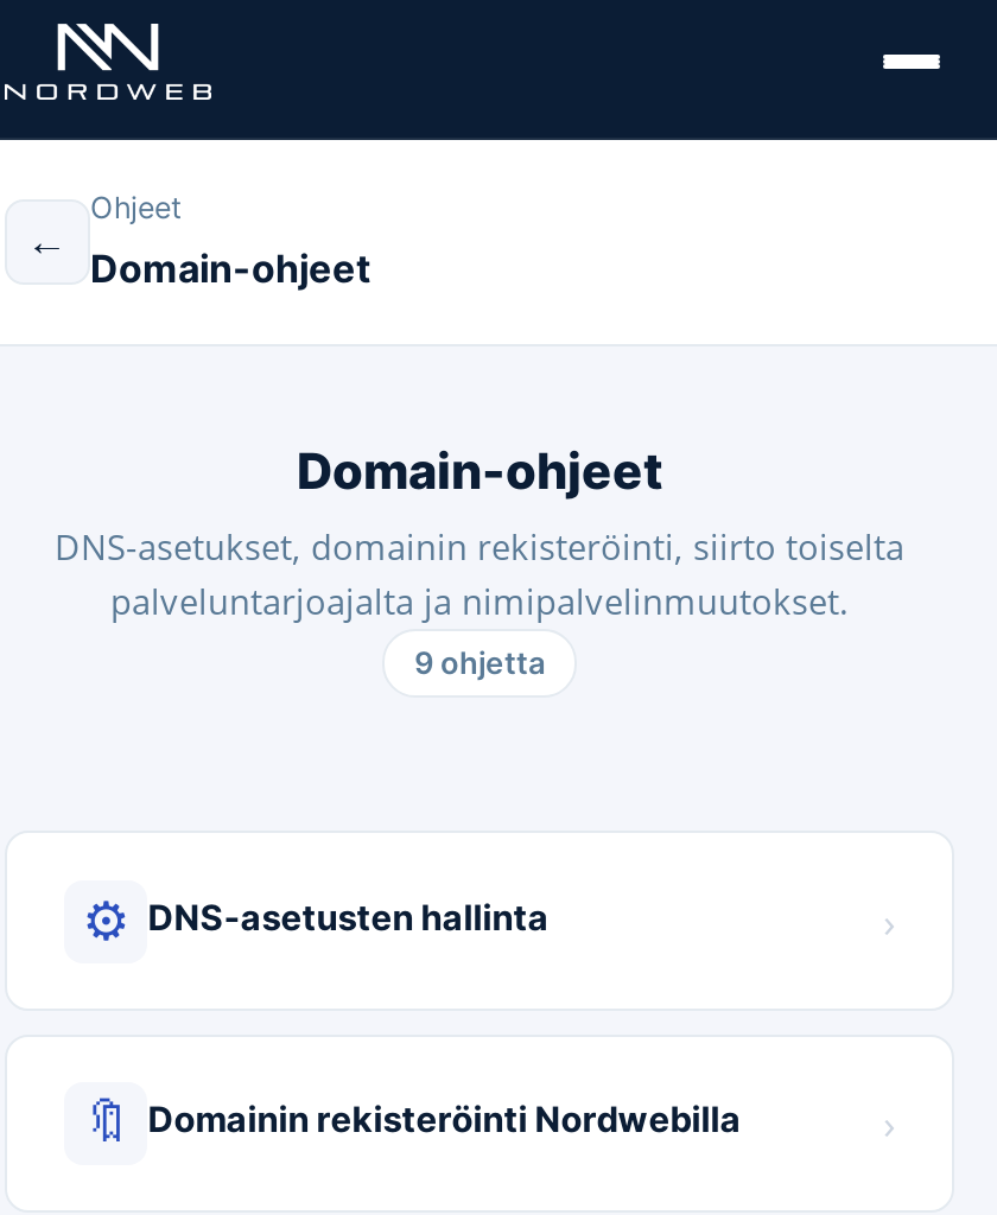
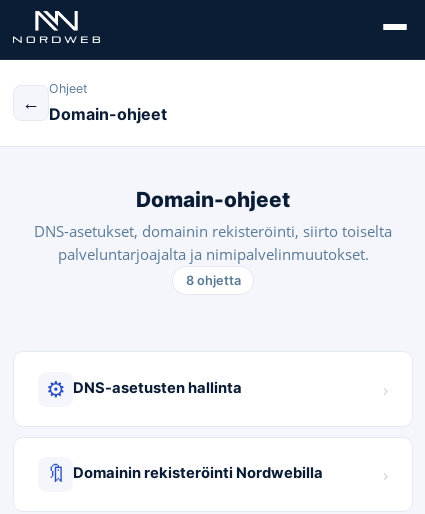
- 9 ohjetta
+ 8 ohjetta
